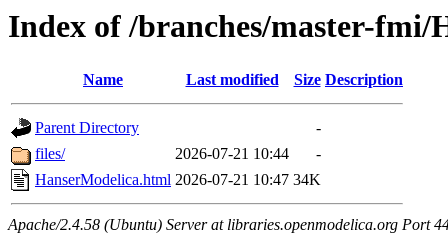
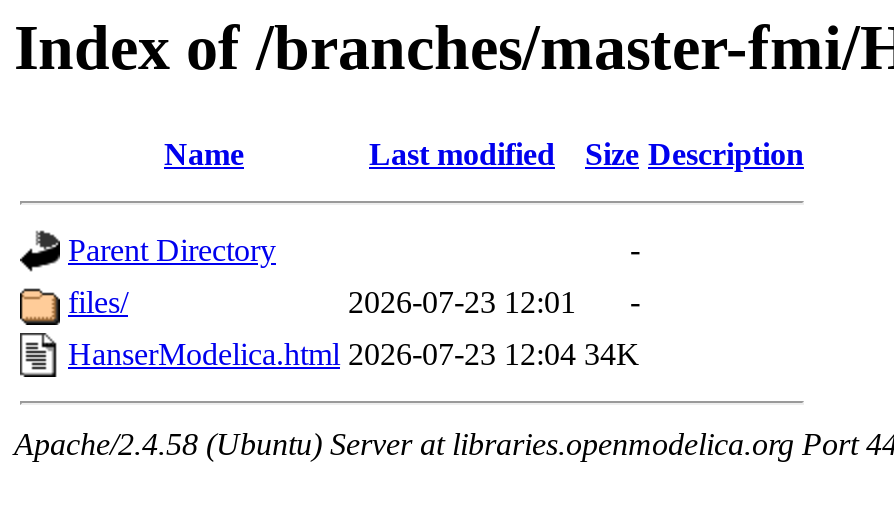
- 2026-07-21 10:44
+ 2026-07-23 12:01

- HanserModelica.html 2026-07-21 10:47 34K
+ HanserModelica.html 2026-07-23 12:04 34K
